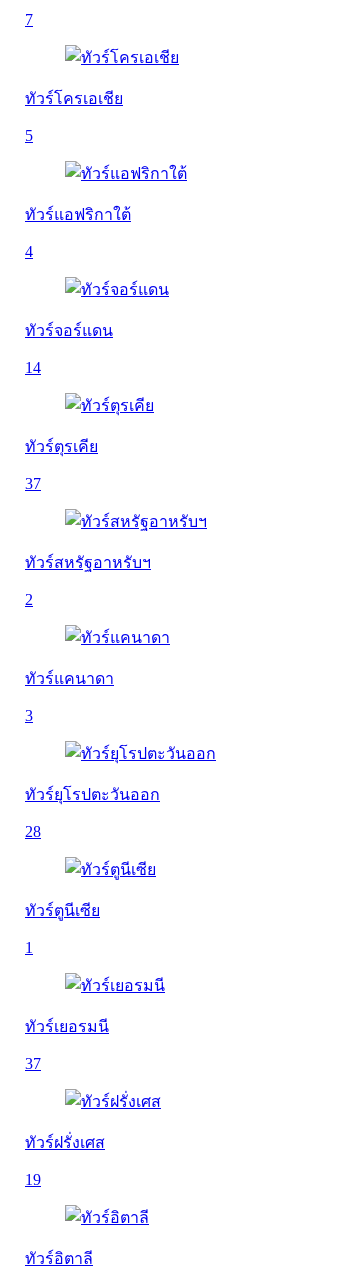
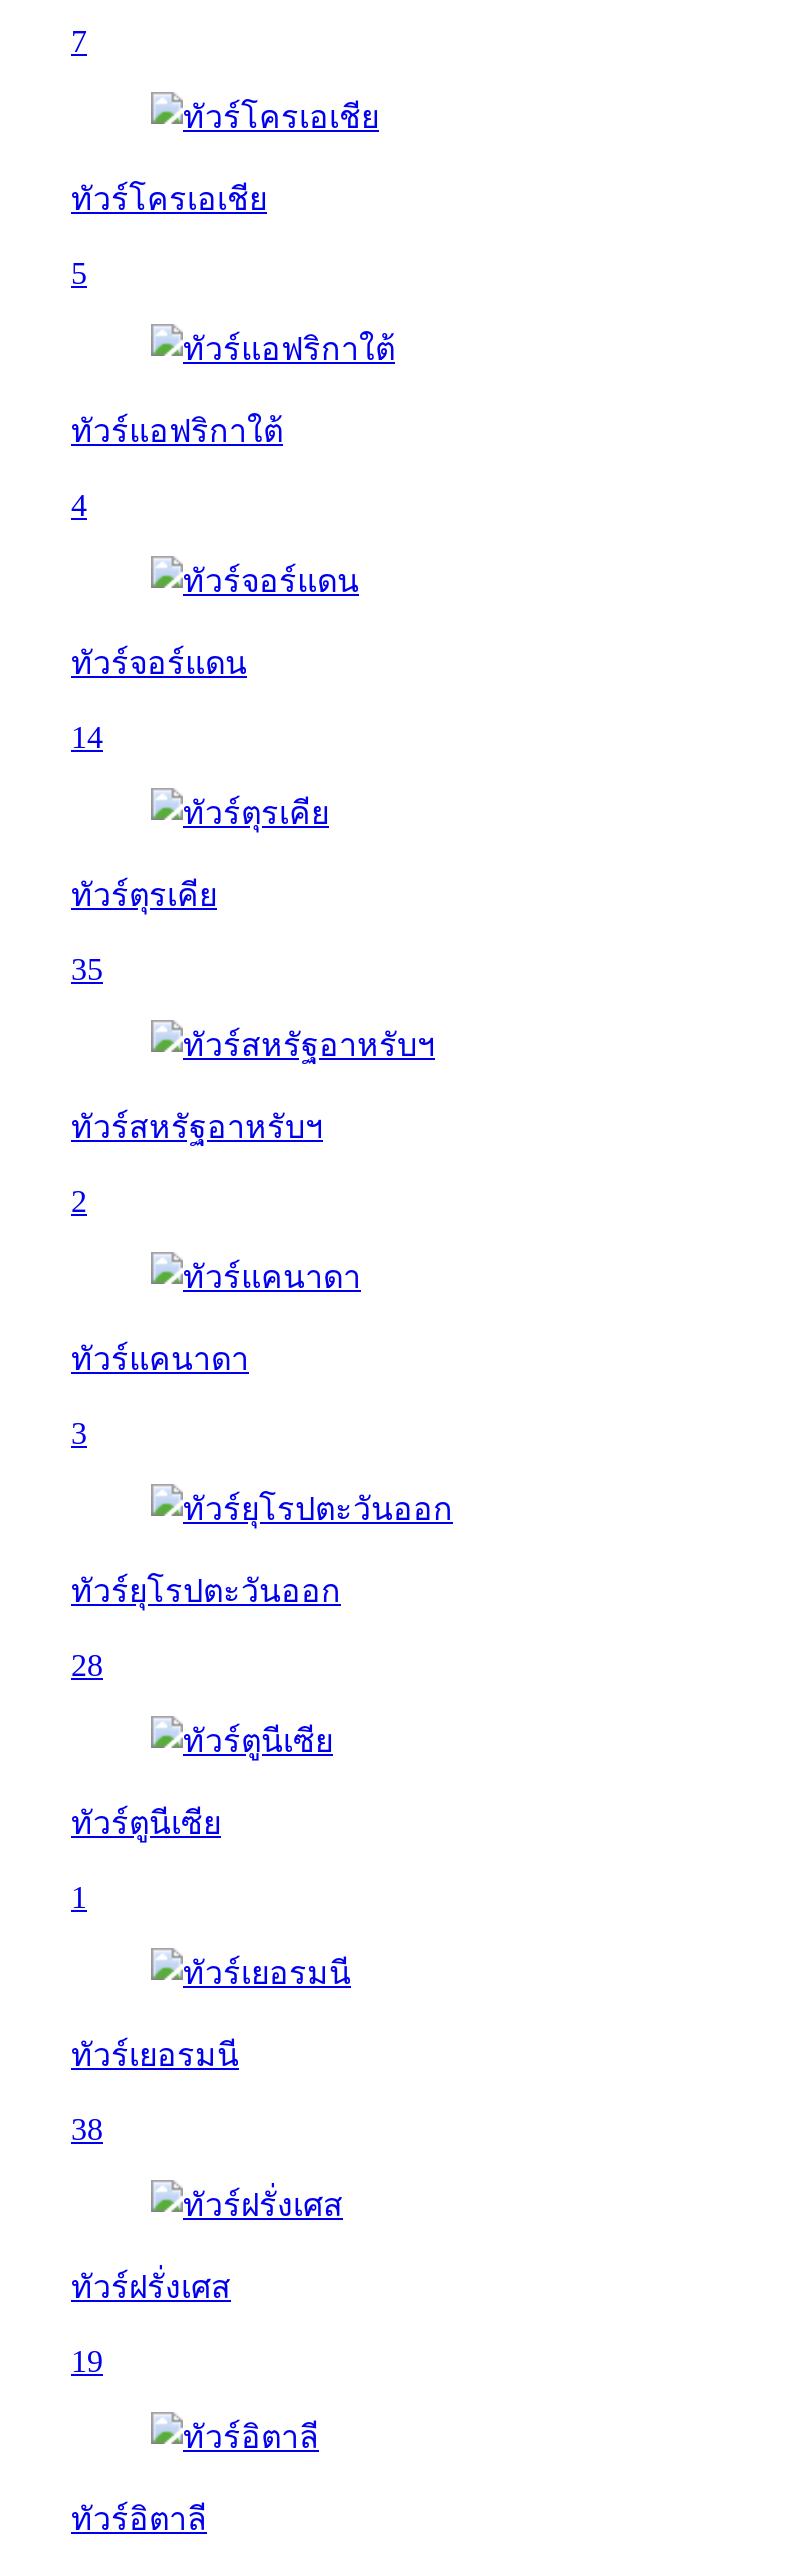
- 37
+ 35

- 37
+ 38
